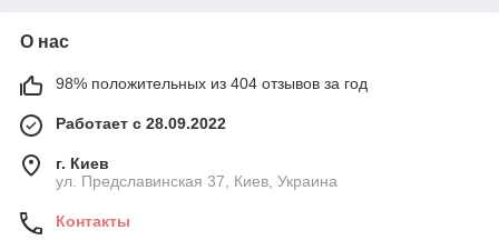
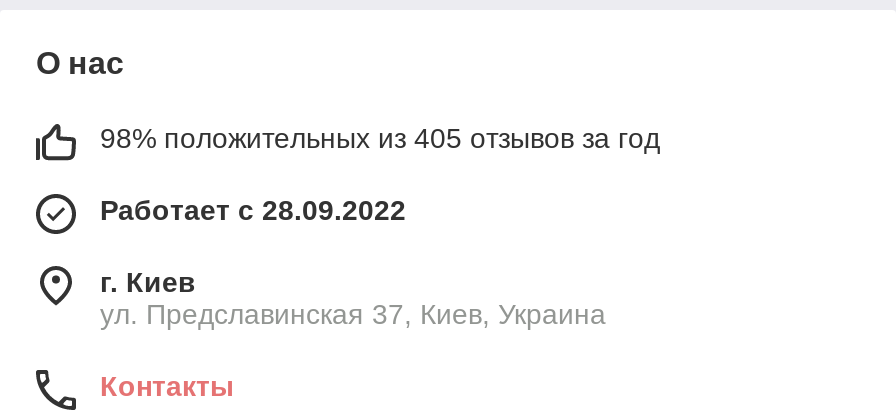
- 98% положительных из 404 отзывов за год
+ 98% положительных из 405 отзывов за год
